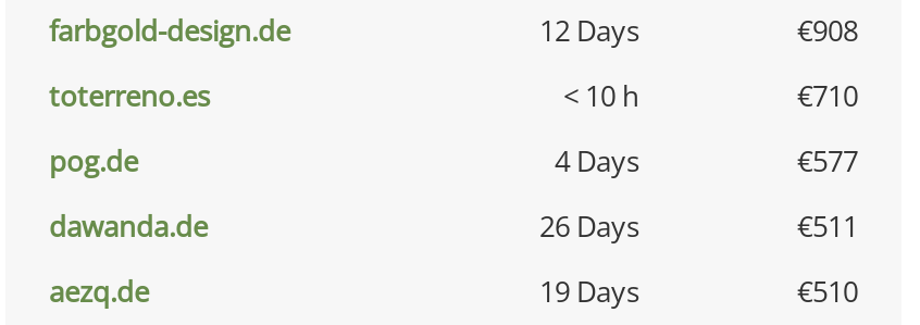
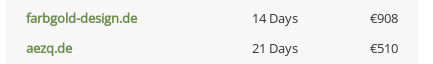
- 12 Days
+ 14 Days

- toterreno.es
- < 10 h
- €710
- pog.de
- 4 Days
- €577
- dawanda.de
- 26 Days
- €511

- 19 Days
+ 21 Days
